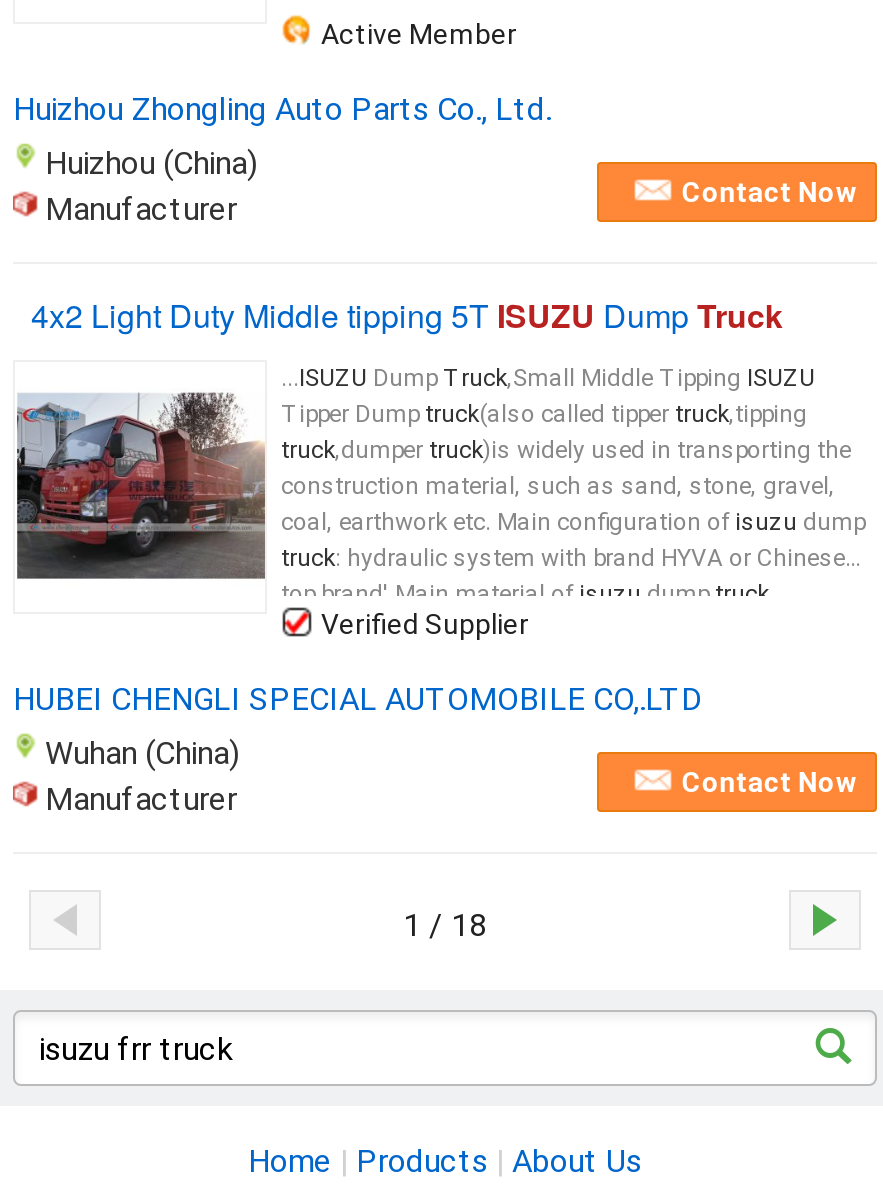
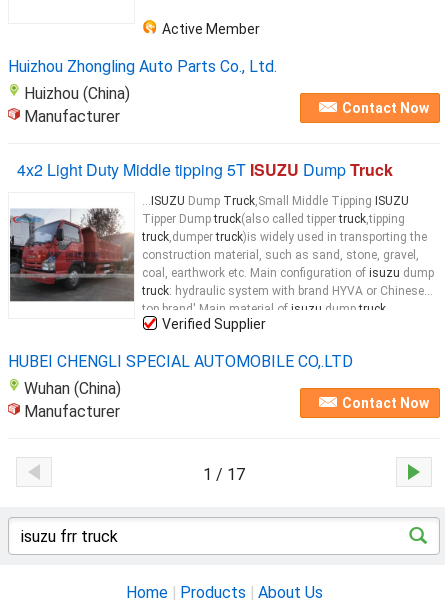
- 1 / 18
+ 1 / 17
